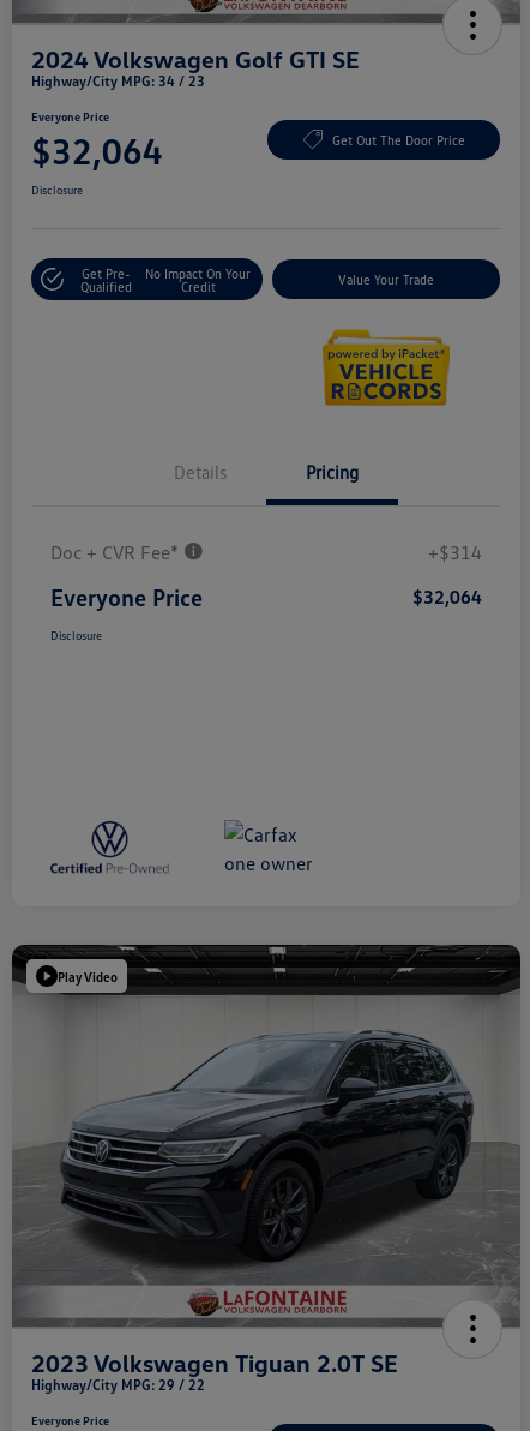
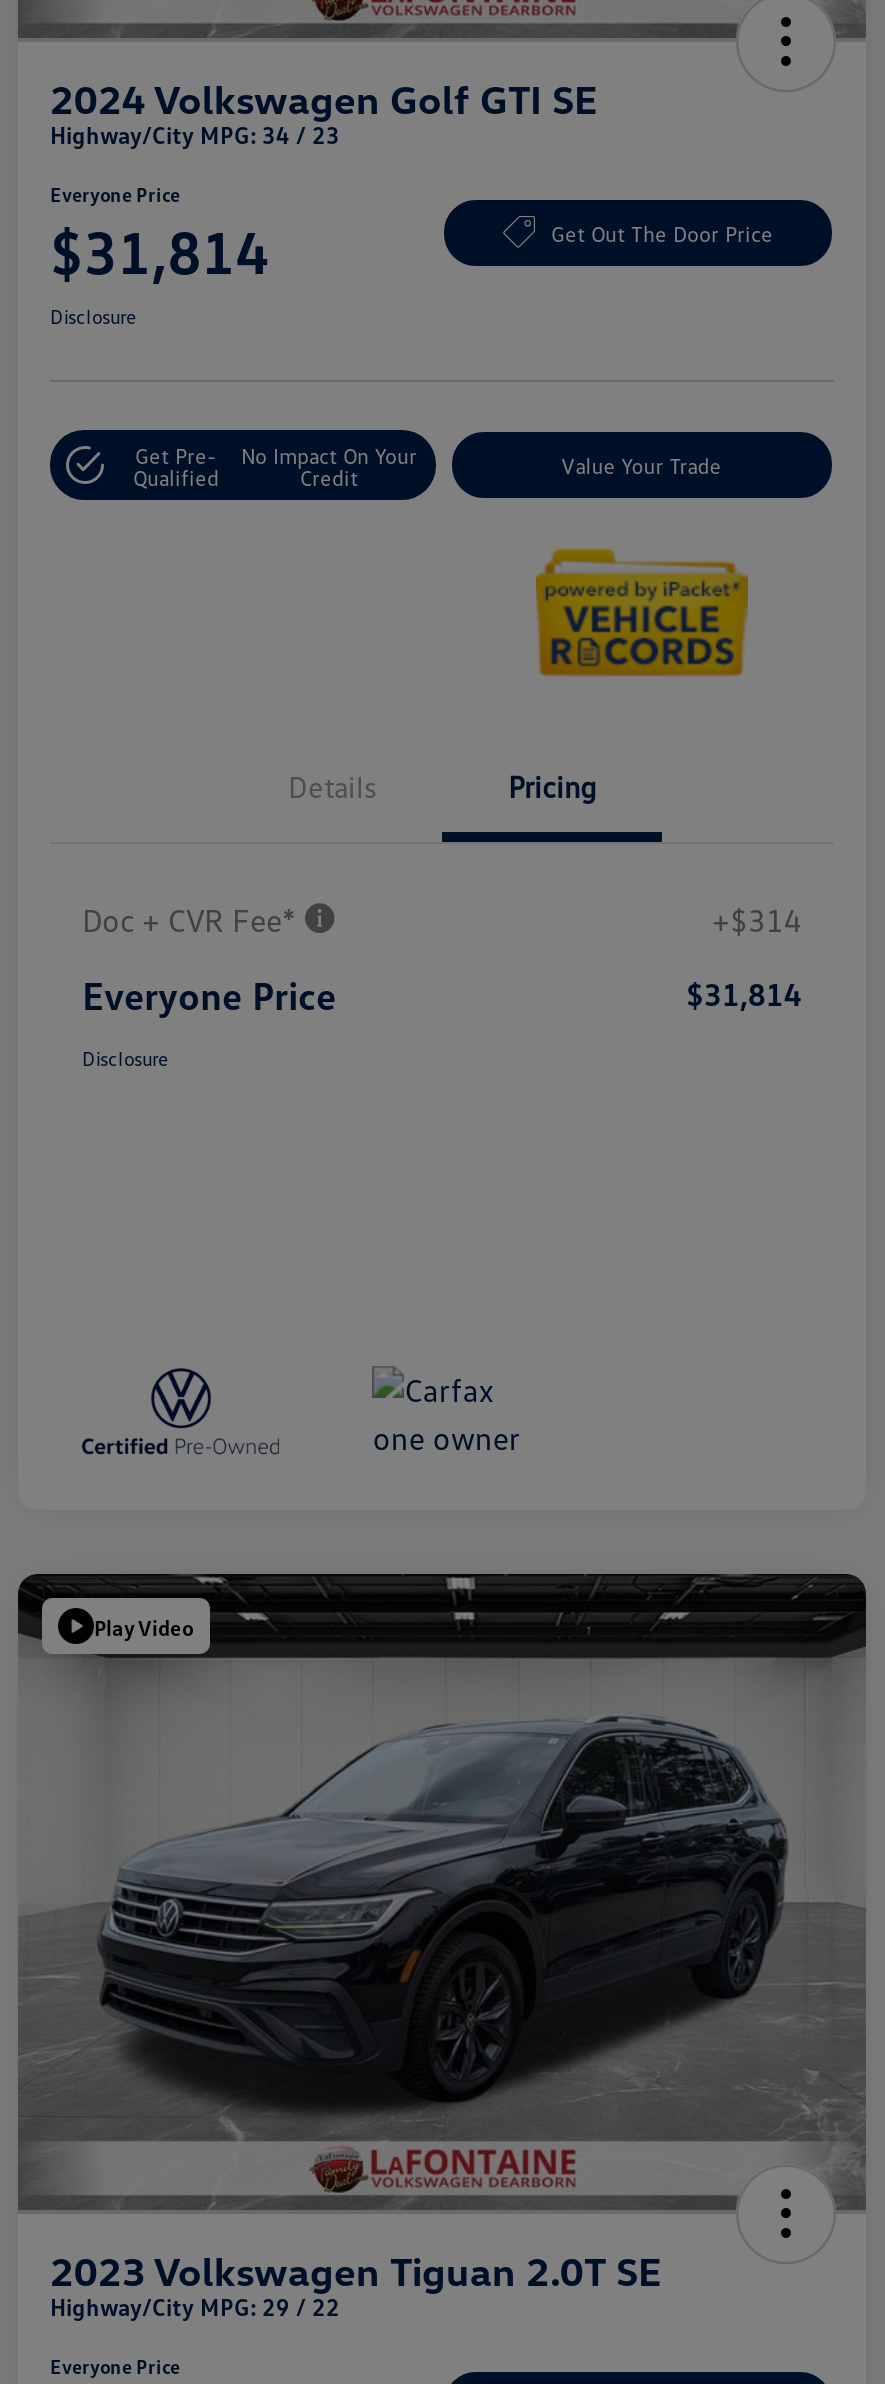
- $32,064
+ $31,814

- $32,064
+ $31,814
